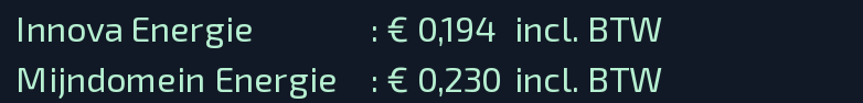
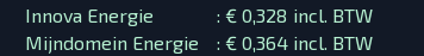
- : € 0,194 incl. BTW
+ : € 0,328 incl. BTW

- Mijndomein Energie : € 0,230 incl. BTW
+ Mijndomein Energie : € 0,364 incl. BTW
